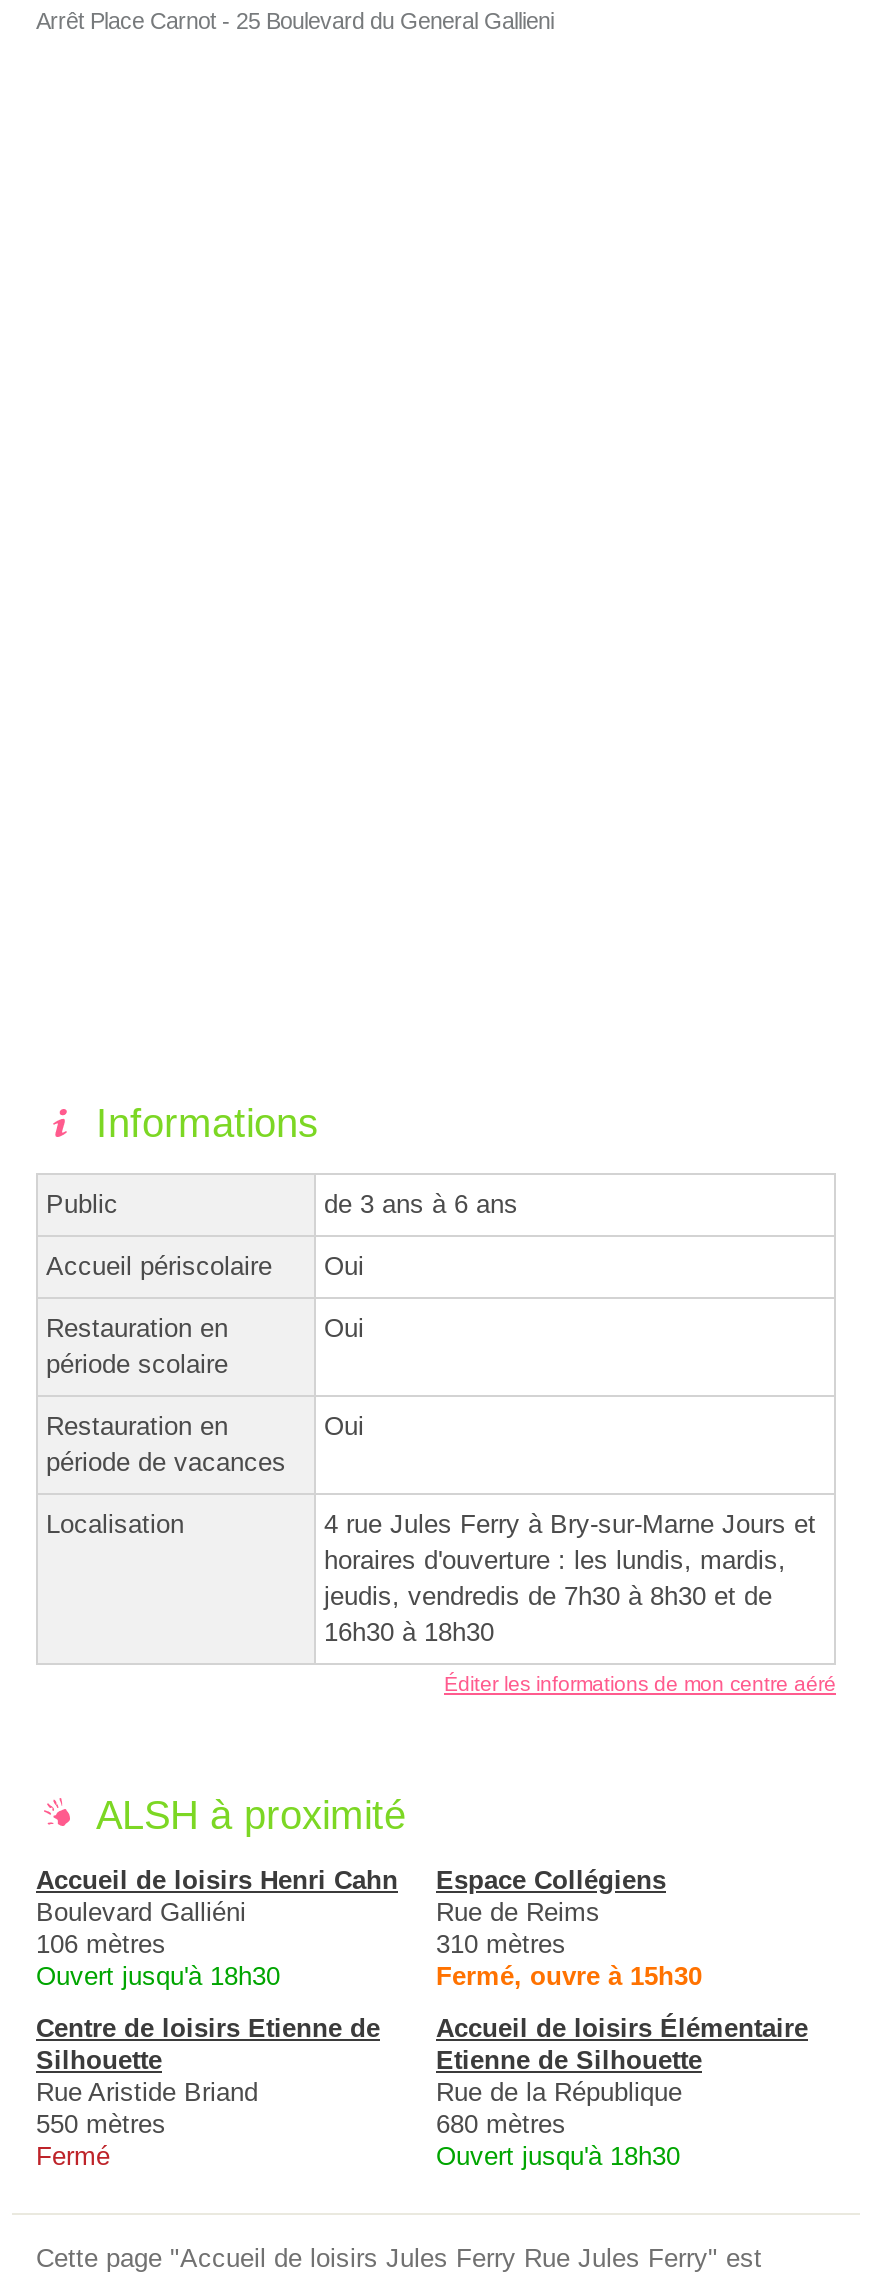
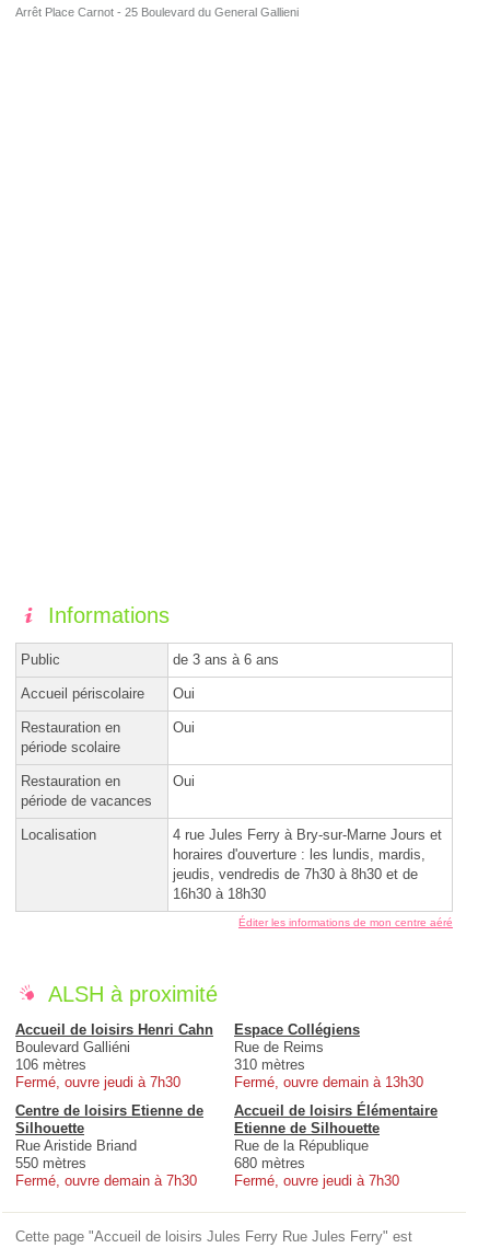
- Ouvert jusqu'à 18h30
+ Fermé, ouvre jeudi à 7h30

- Fermé, ouvre à 15h30
+ Fermé, ouvre demain à 13h30

- Fermé
+ Fermé, ouvre demain à 7h30

- Ouvert jusqu'à 18h30
+ Fermé, ouvre jeudi à 7h30
